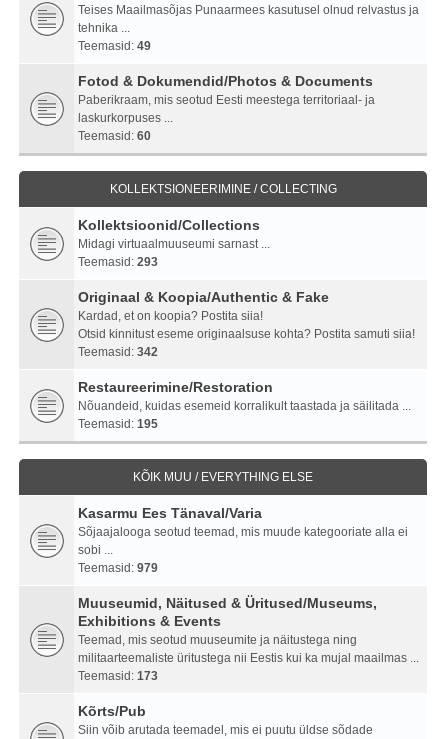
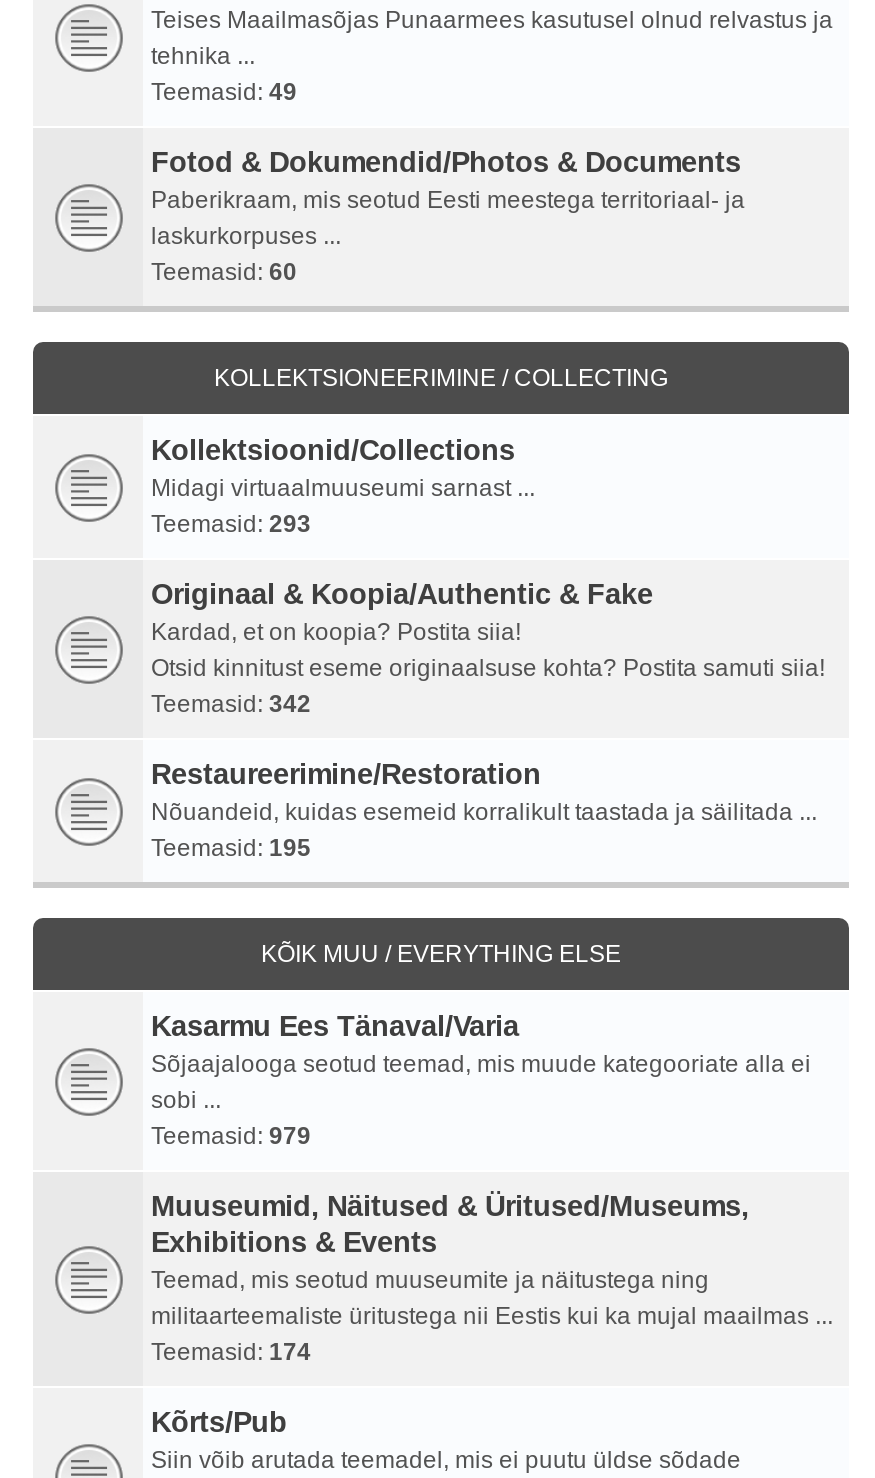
- Teemasid: 173
+ Teemasid: 174
